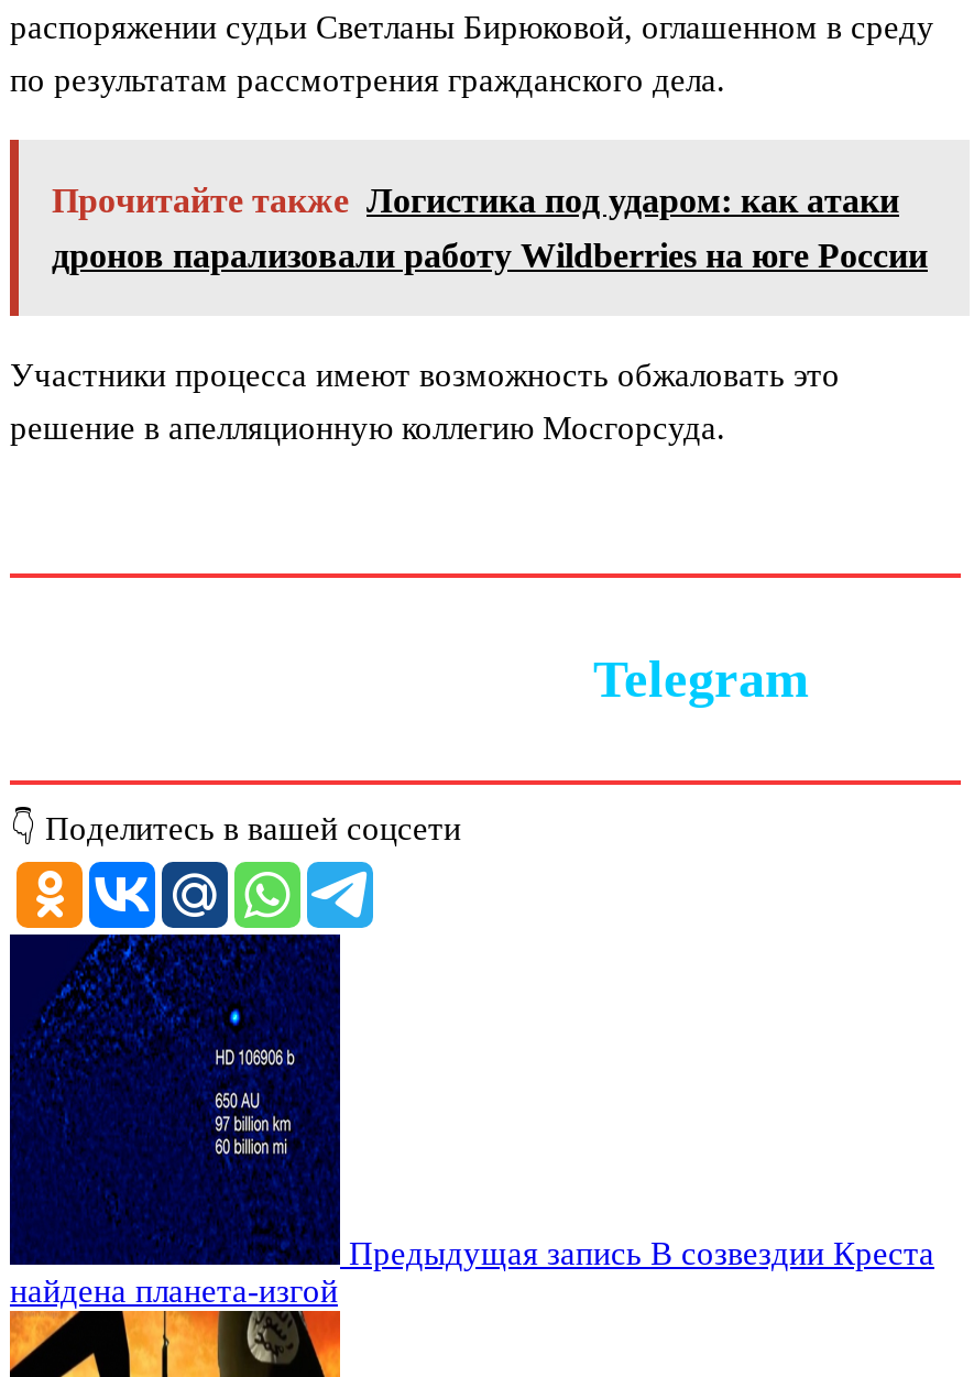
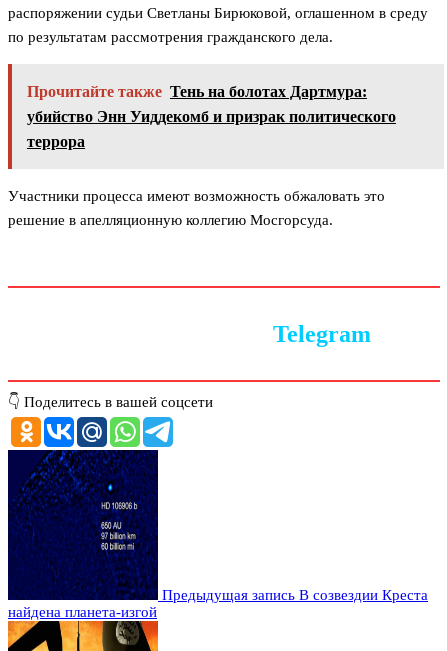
- Прочитайте также Логистика под ударом: как атаки
- дронов парализовали работу Wildberries на юге России
+ Прочитайте также Тень на болотах Дартмура:
+ убийство Энн Уиддекомб и призрак политического
+ террора
